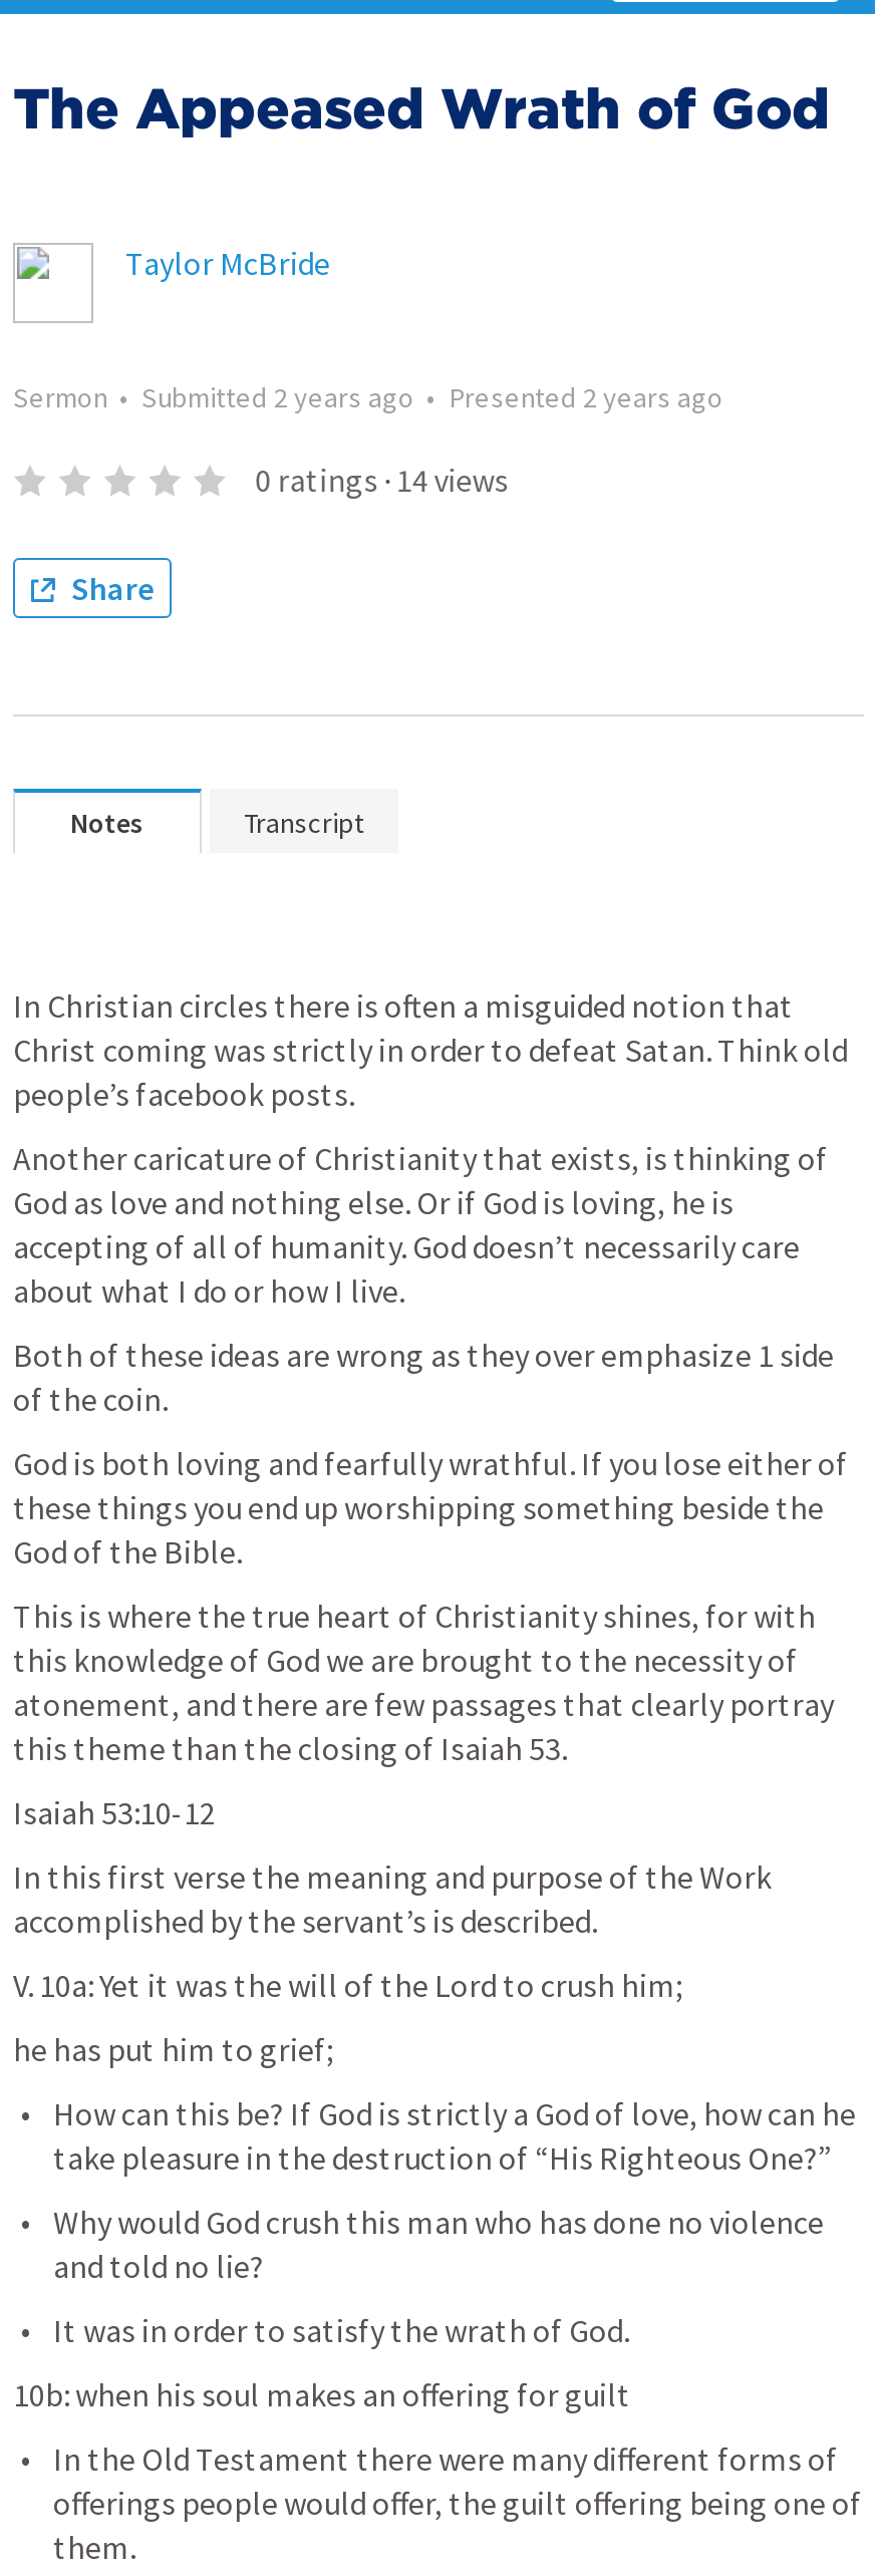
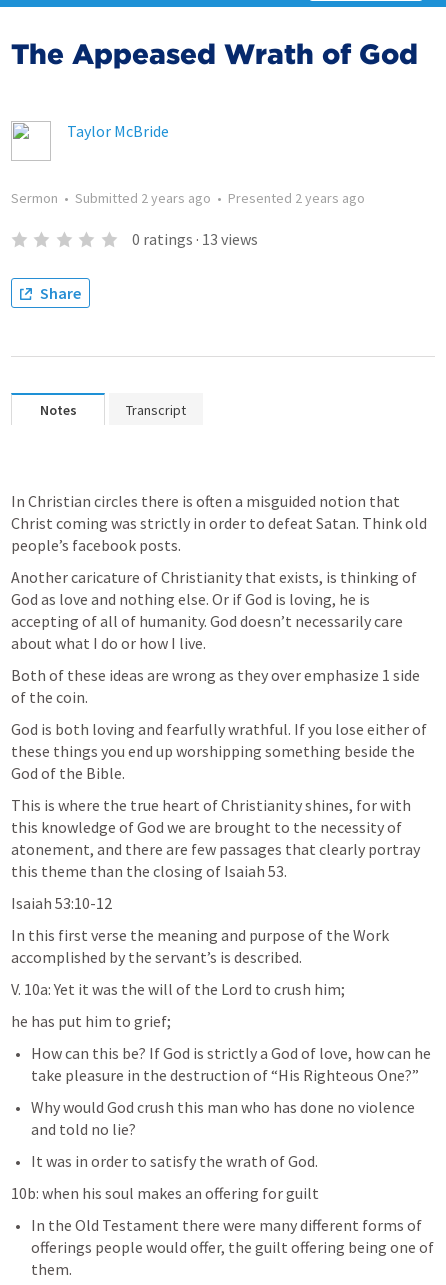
- 0 ratings · 14 views
+ 0 ratings · 13 views
